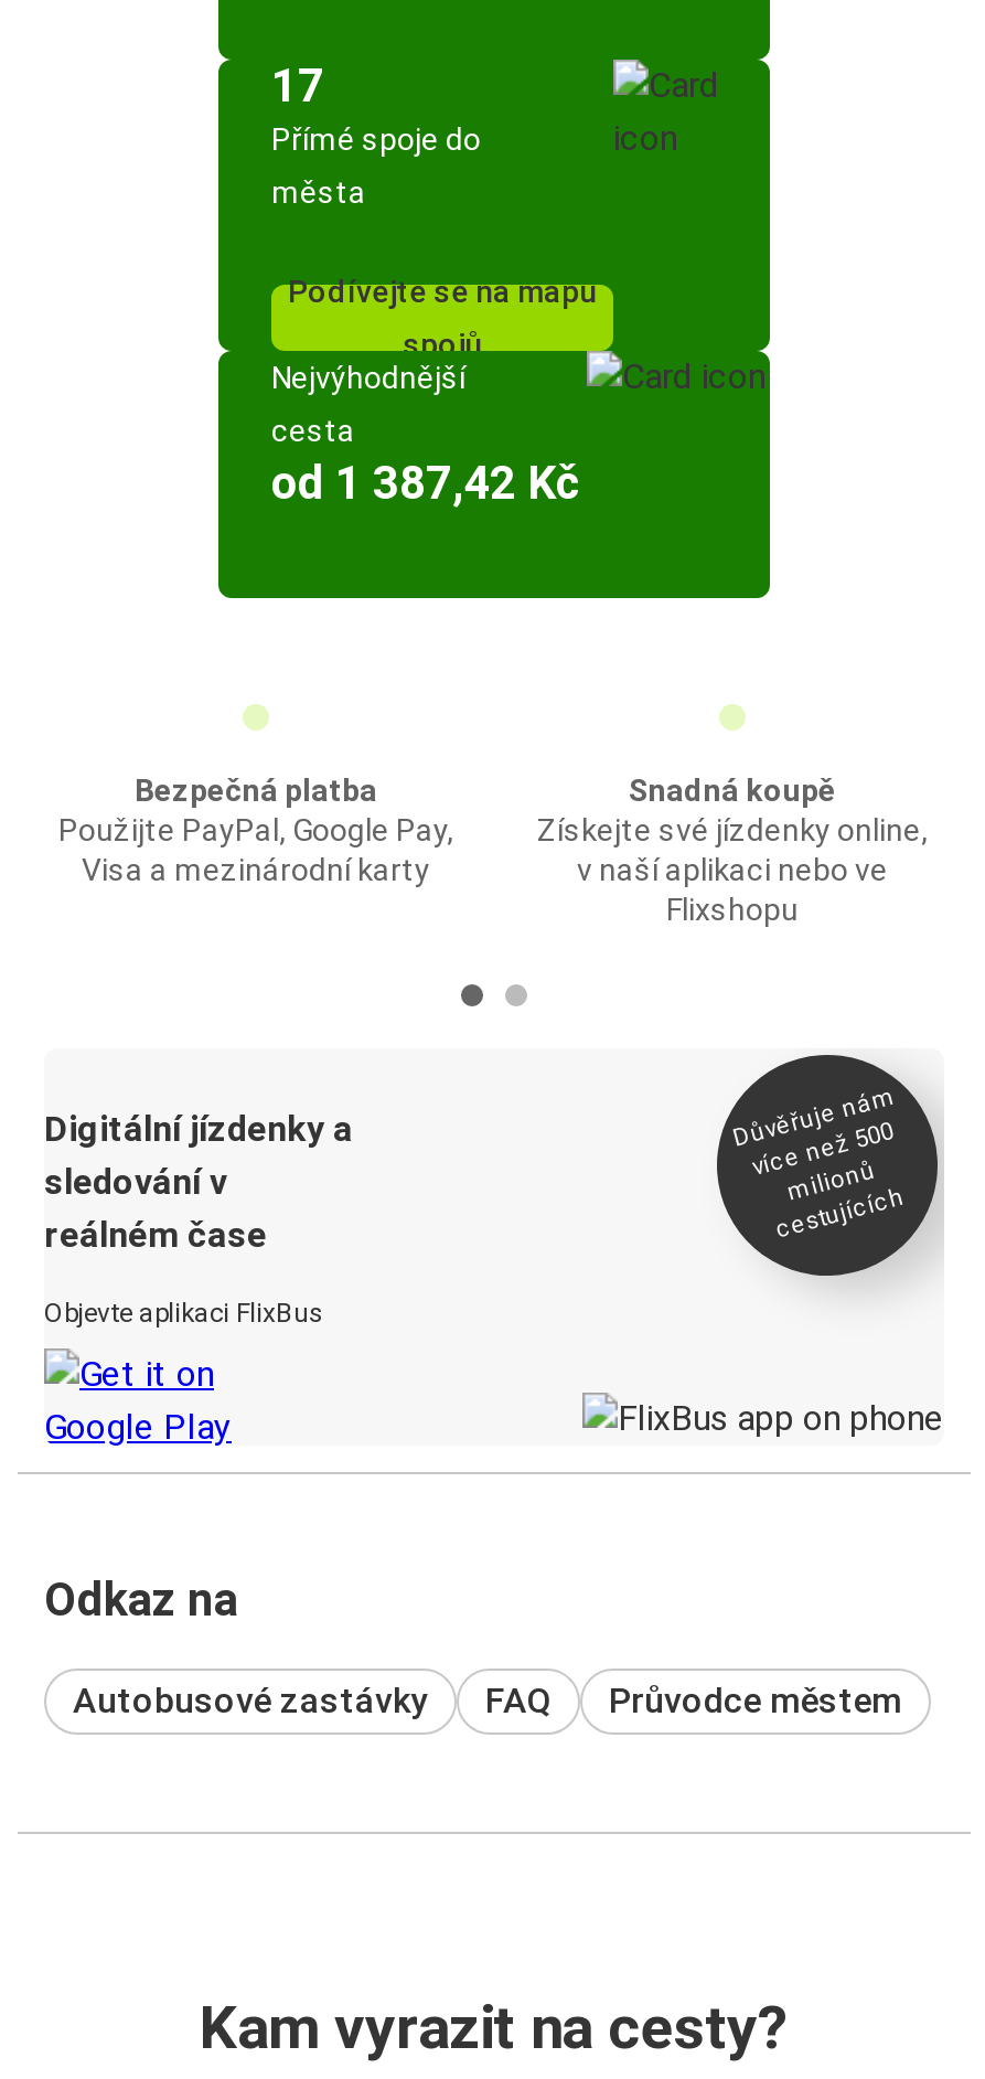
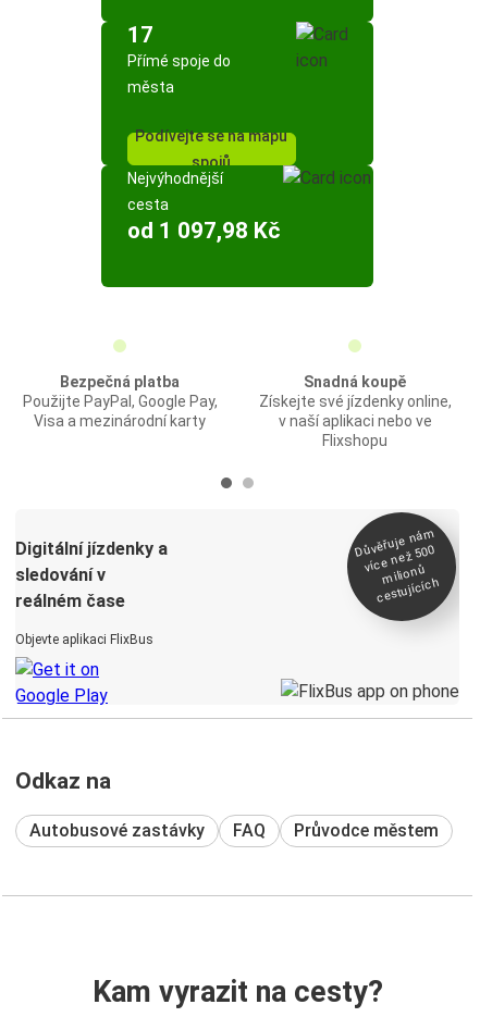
- od 1 387,42 Kč
+ od 1 097,98 Kč
